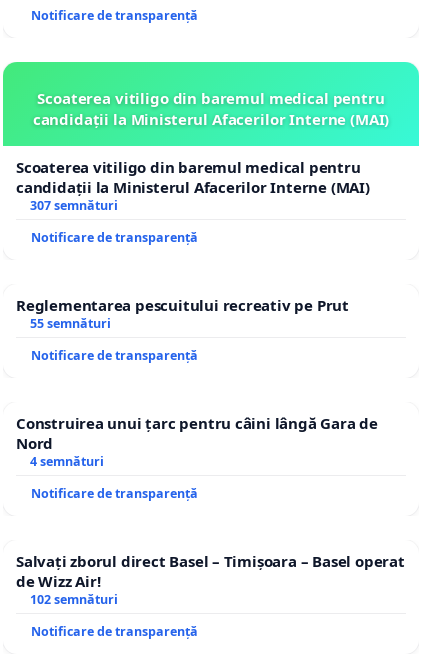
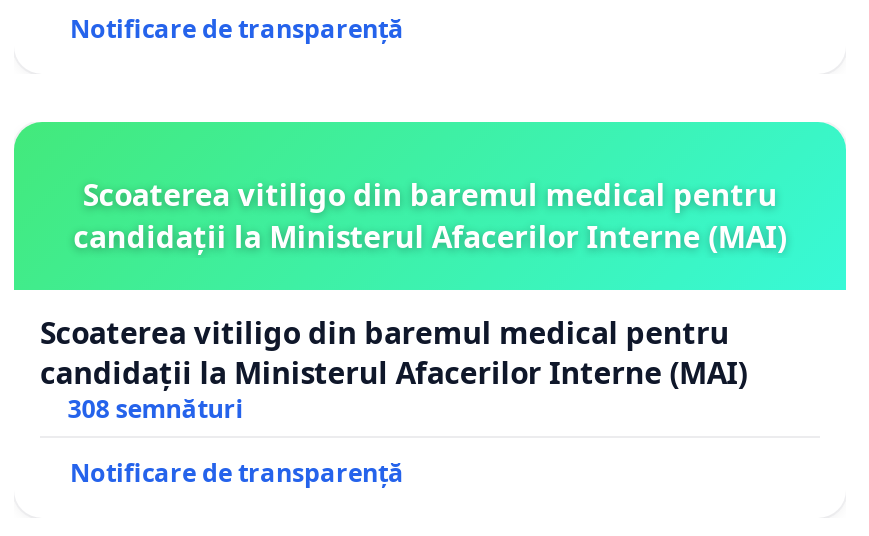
- 307 semnături
- Notificare de transparență
- Reglementarea pescuitului recreativ pe Prut
- 55 semnături
- Notificare de transparență
- Construirea unui țarc pentru câini lângă Gara de
- Nord
- 4 semnături
- Notificare de transparență
- Salvați zborul direct Basel – Timișoara – Basel operat
- de Wizz Air!
- 102 semnături
+ 308 semnături
